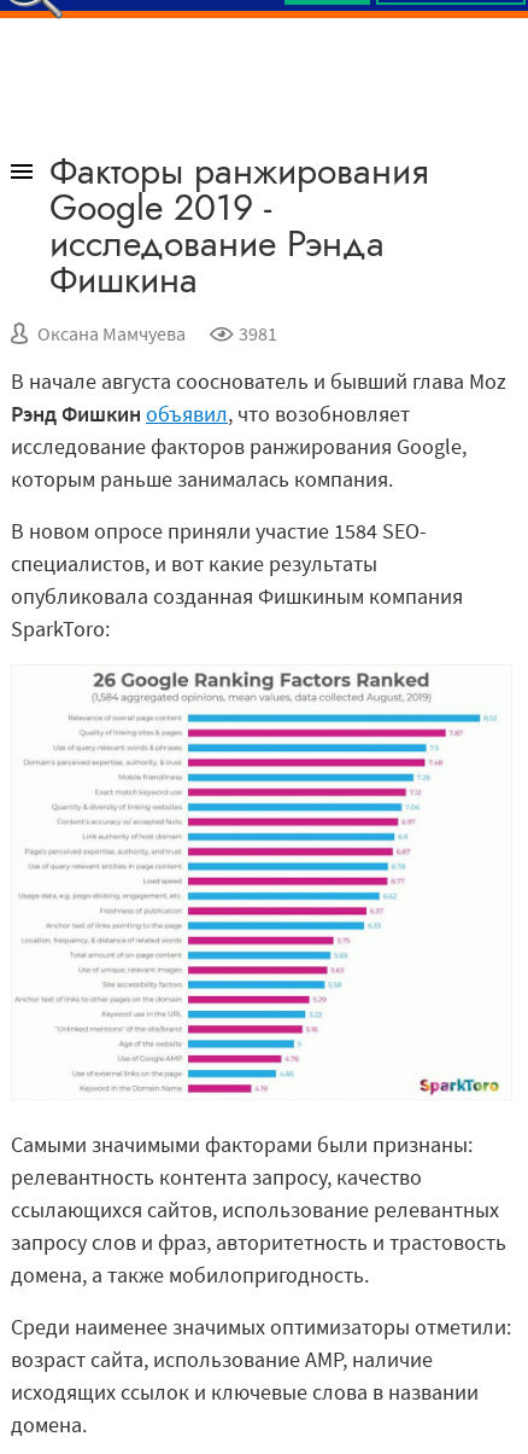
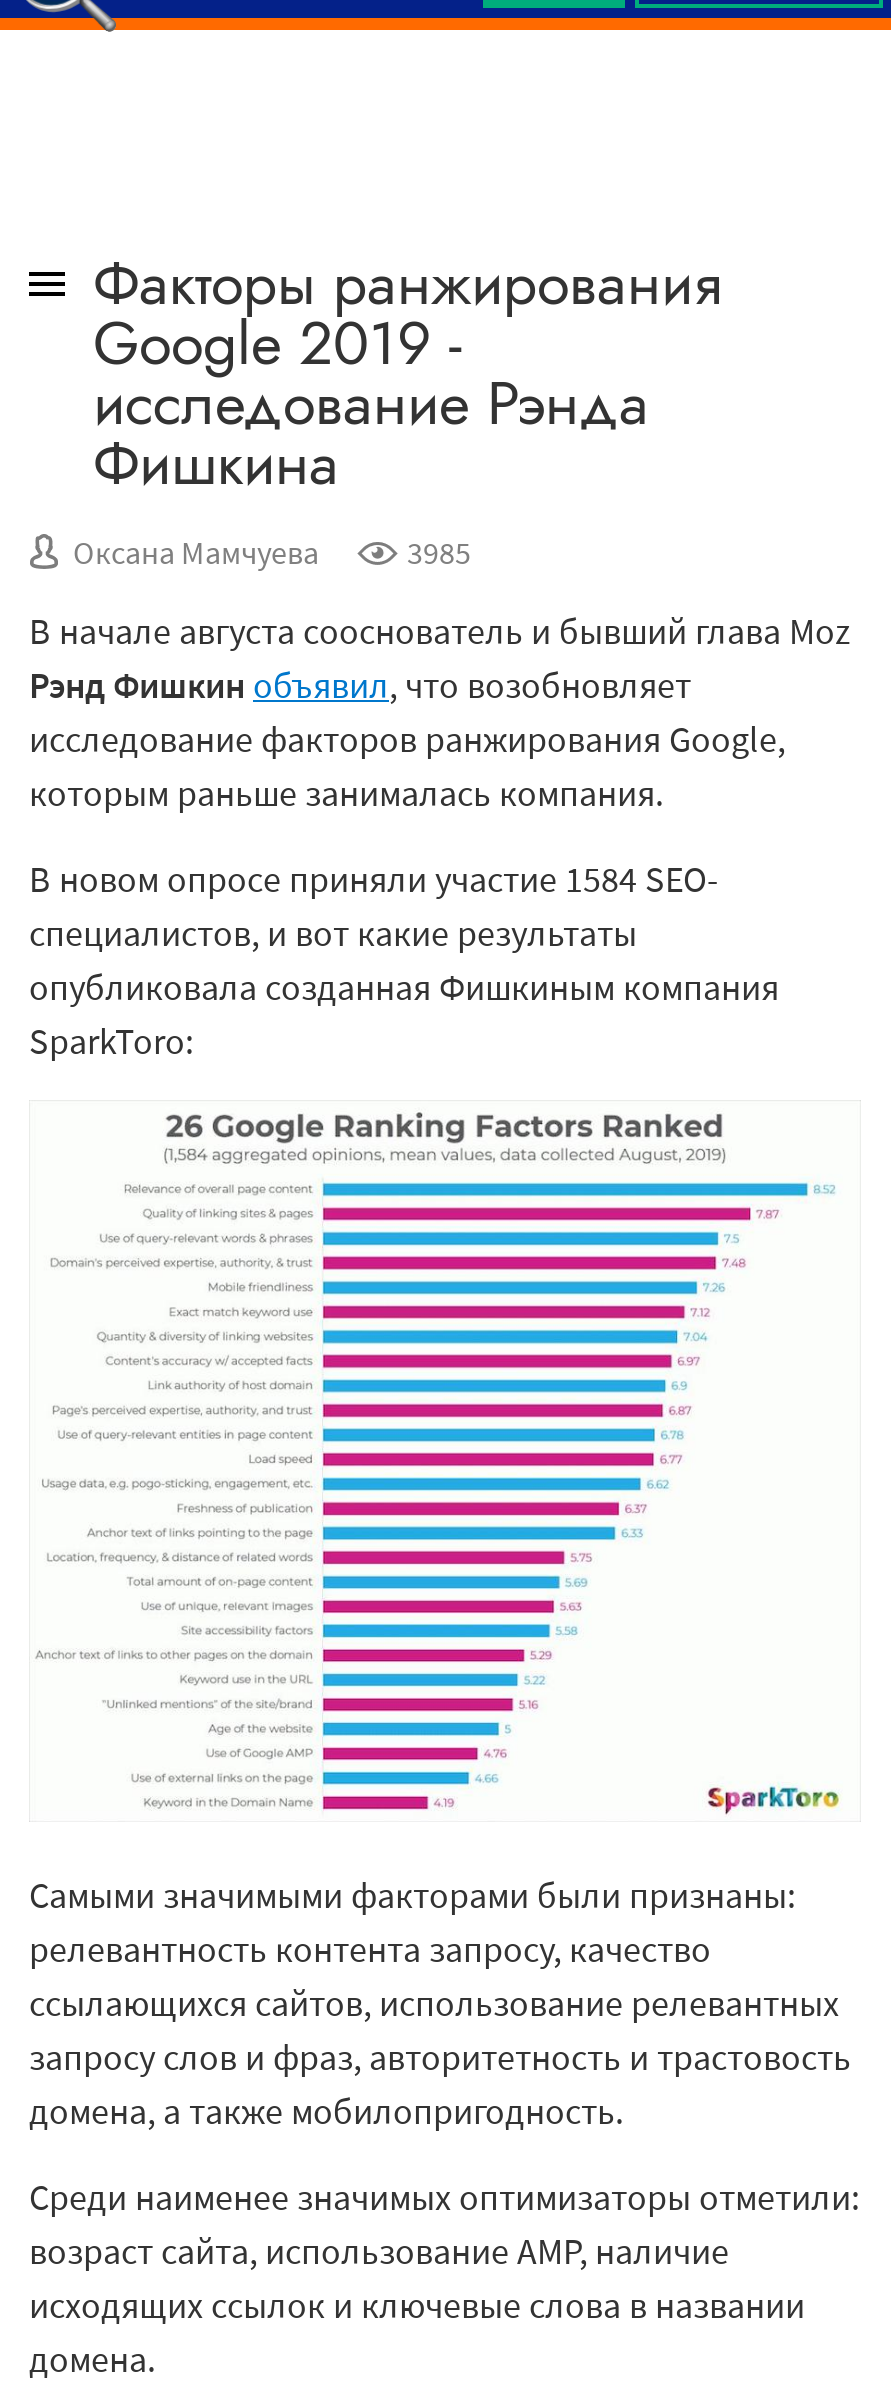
- 3981
+ 3985
